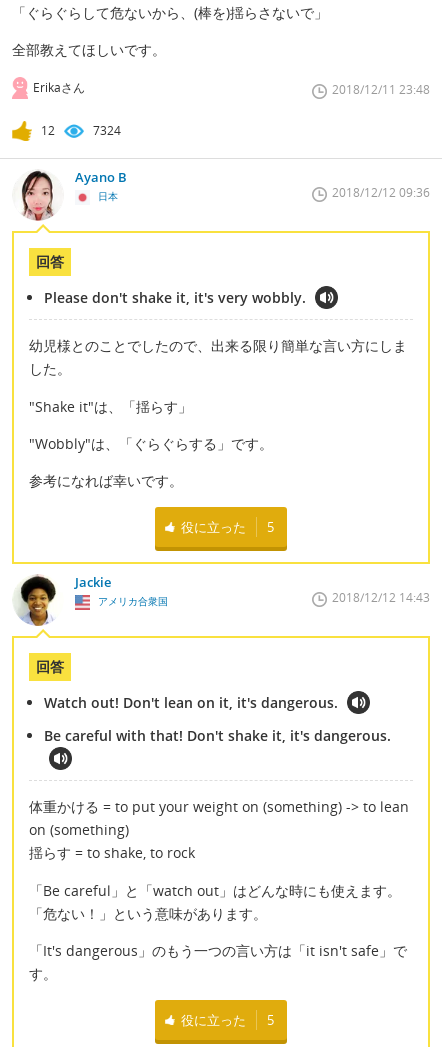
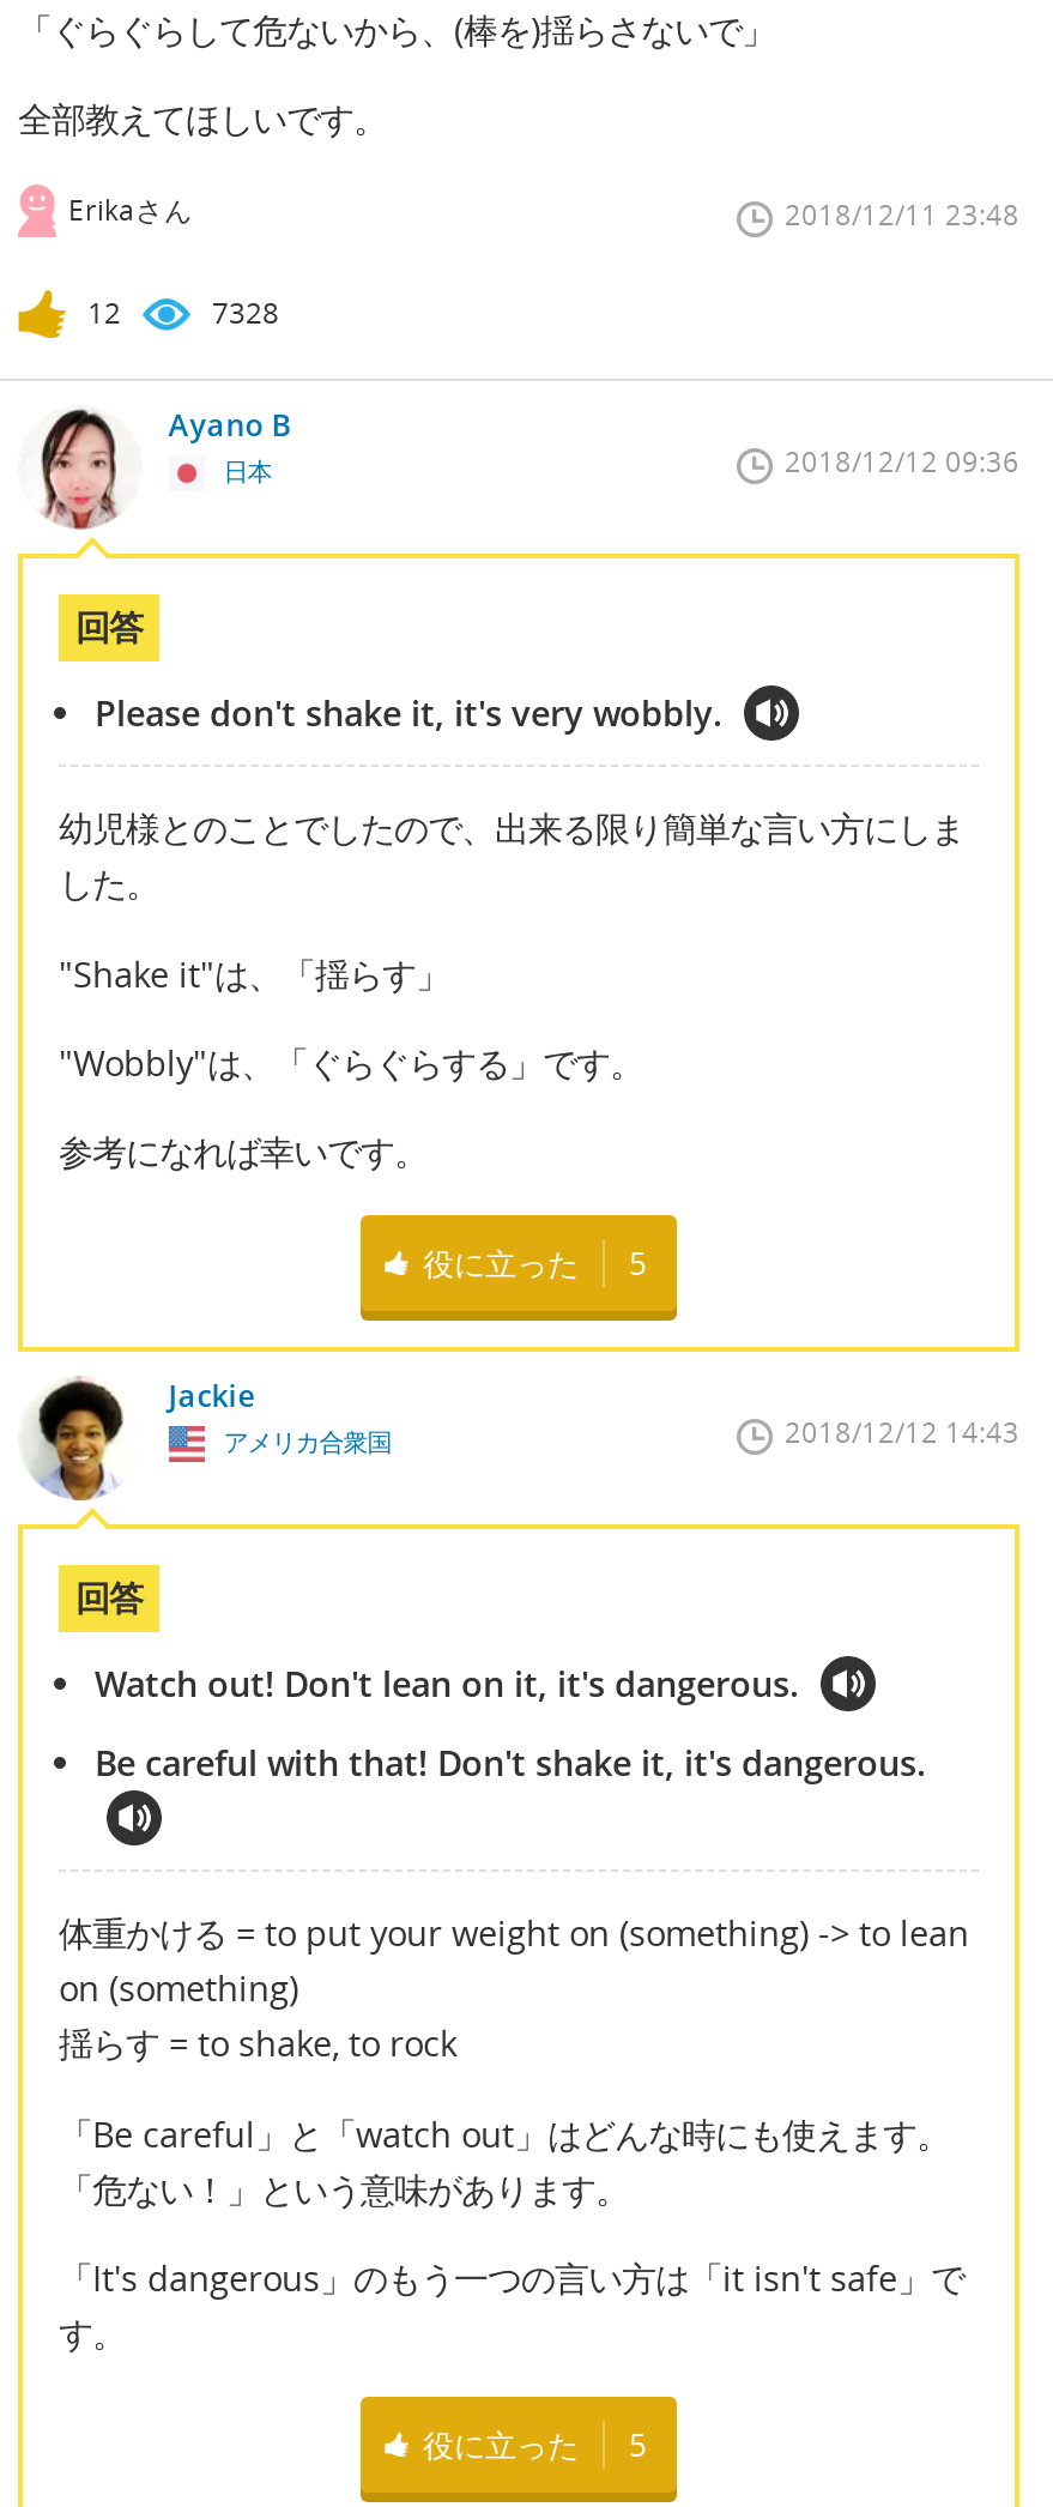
- 7324
+ 7328
